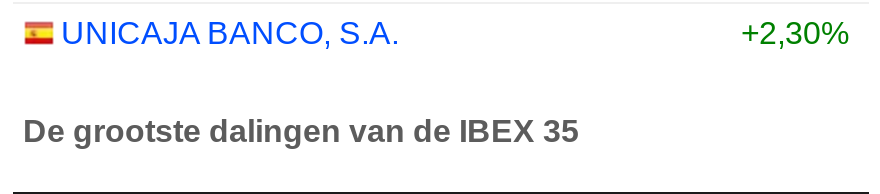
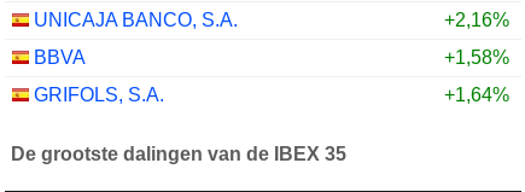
- +2,30%
+ +2,16%
+ BBVA
+ +1,58%
+ GRIFOLS, S.A.
+ +1,64%
